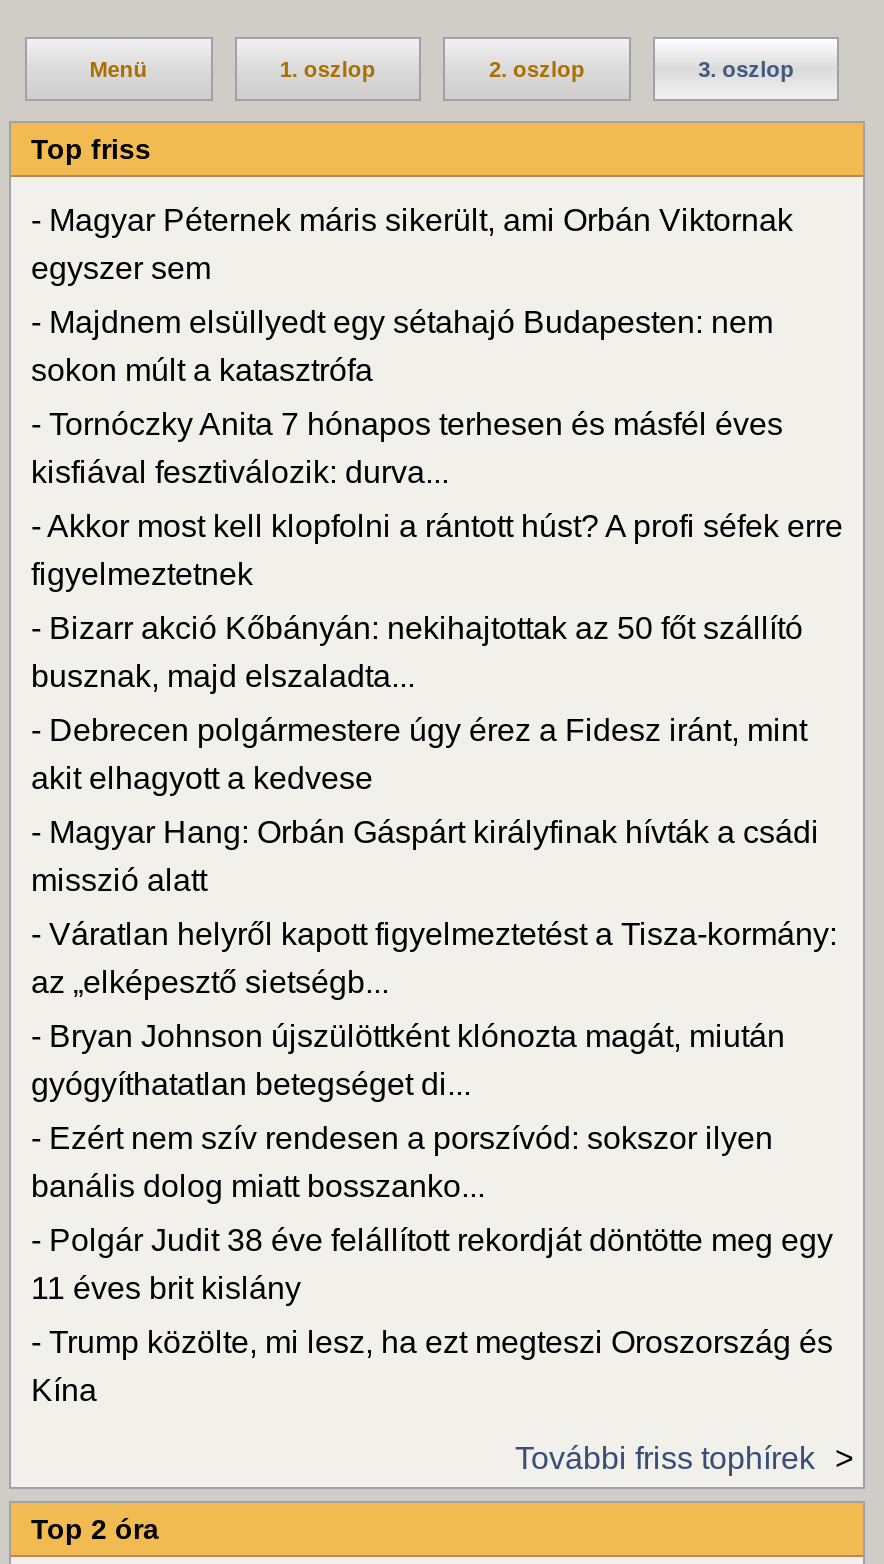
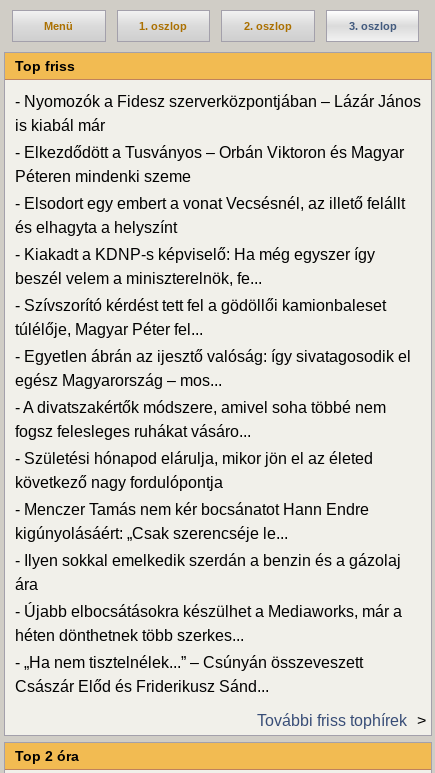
- - Magyar Péternek máris sikerült, ami Orbán Viktornak
- egyszer sem
+ - Nyomozók a Fidesz szerverközpontjában – Lázár János
+ is kiabál már

- - Majdnem elsüllyedt egy sétahajó Budapesten: nem
- sokon múlt a katasztrófa
+ - Elkezdődött a Tusványos – Orbán Viktoron és Magyar
+ Péteren mindenki szeme

- - Tornóczky Anita 7 hónapos terhesen és másfél éves
- kisfiával fesztiválozik: durva...
+ - Elsodort egy embert a vonat Vecsésnél, az illető felállt
+ és elhagyta a helyszínt

- - Akkor most kell klopfolni a rántott húst? A profi séfek erre
- figyelmeztetnek
+ - Kiakadt a KDNP-s képviselő: Ha még egyszer így
+ beszél velem a miniszterelnök, fe...

- - Bizarr akció Kőbányán: nekihajtottak az 50 főt szállító
- busznak, majd elszaladta...
+ - Szívszorító kérdést tett fel a gödöllői kamionbaleset
+ túlélője, Magyar Péter fel...

- - Debrecen polgármestere úgy érez a Fidesz iránt, mint
- akit elhagyott a kedvese
+ - Egyetlen ábrán az ijesztő valóság: így sivatagosodik el
+ egész Magyarország – mos...

- - Magyar Hang: Orbán Gáspárt királyfinak hívták a csádi
- misszió alatt
+ - A divatszakértők módszere, amivel soha többé nem
+ fogsz felesleges ruhákat vásáro...

- - Váratlan helyről kapott figyelmeztetést a Tisza-kormány:
- az „elképesztő sietségb...
+ - Születési hónapod elárulja, mikor jön el az életed
+ következő nagy fordulópontja

- - Bryan Johnson újszülöttként klónozta magát, miután
- gyógyíthatatlan betegséget di...
+ - Menczer Tamás nem kér bocsánatot Hann Endre
+ kigúnyolásáért: „Csak szerencséje le...

- - Ezért nem szív rendesen a porszívód: sokszor ilyen
- banális dolog miatt bosszanko...
+ - Ilyen sokkal emelkedik szerdán a benzin és a gázolaj
+ ára

- - Polgár Judit 38 éve felállított rekordját döntötte meg egy
- 11 éves brit kislány
+ - Újabb elbocsátásokra készülhet a Mediaworks, már a
+ héten dönthetnek több szerkes...

- - Trump közölte, mi lesz, ha ezt megteszi Oroszország és
- Kína
+ - „Ha nem tisztelnélek...” – Csúnyán összeveszett
+ Császár Előd és Friderikusz Sánd...
